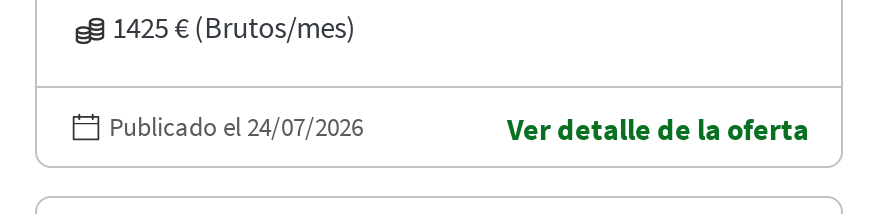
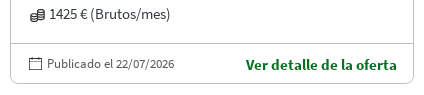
- Publicado el 24/07/2026
+ Publicado el 22/07/2026
